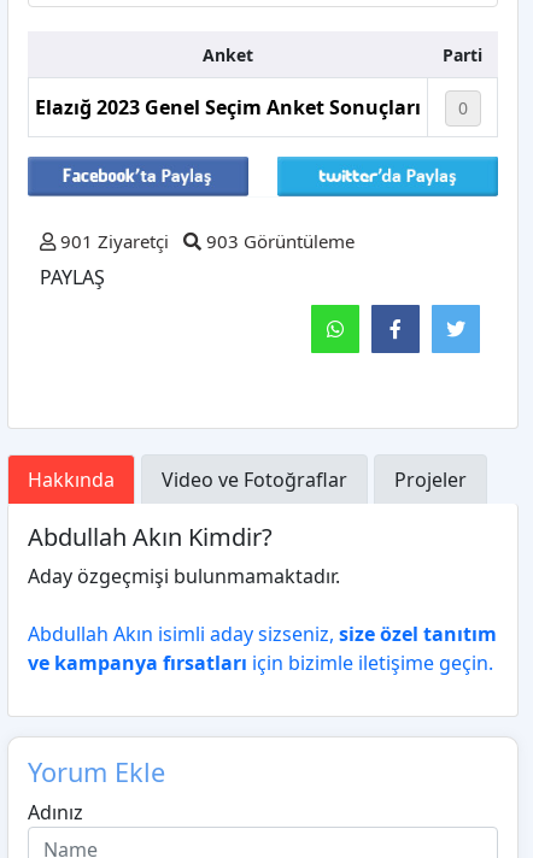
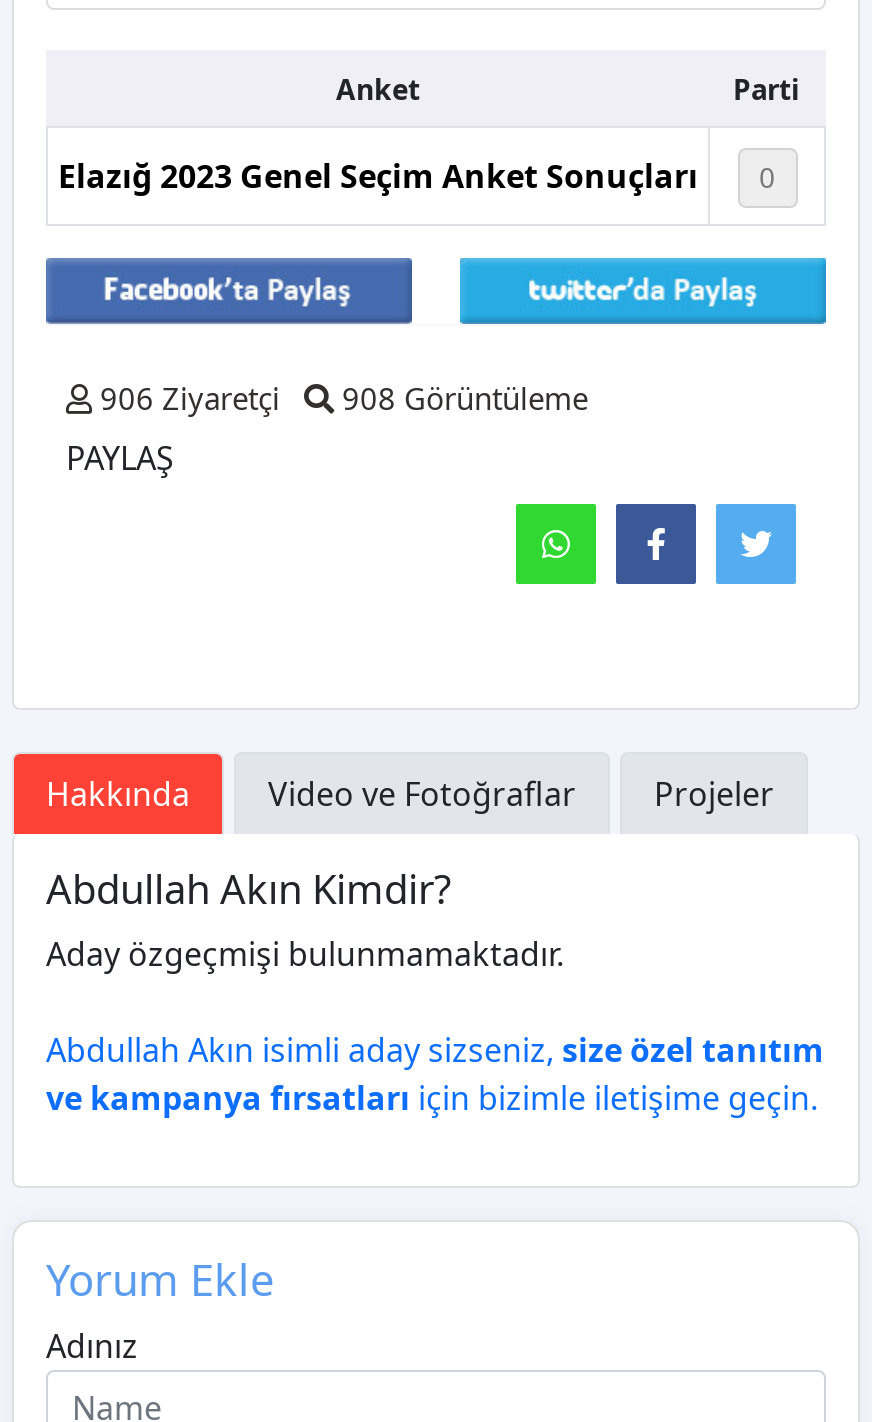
- 901 Ziyaretçi
+ 906 Ziyaretçi

- 903 Görüntüleme
+ 908 Görüntüleme
